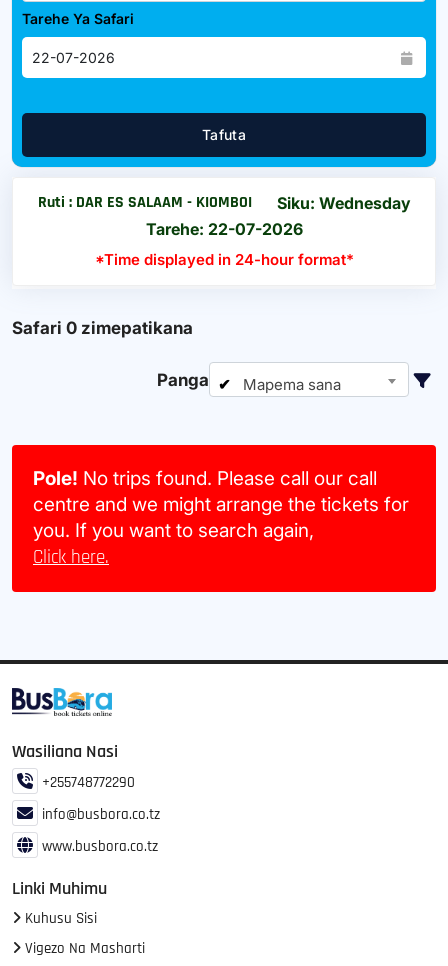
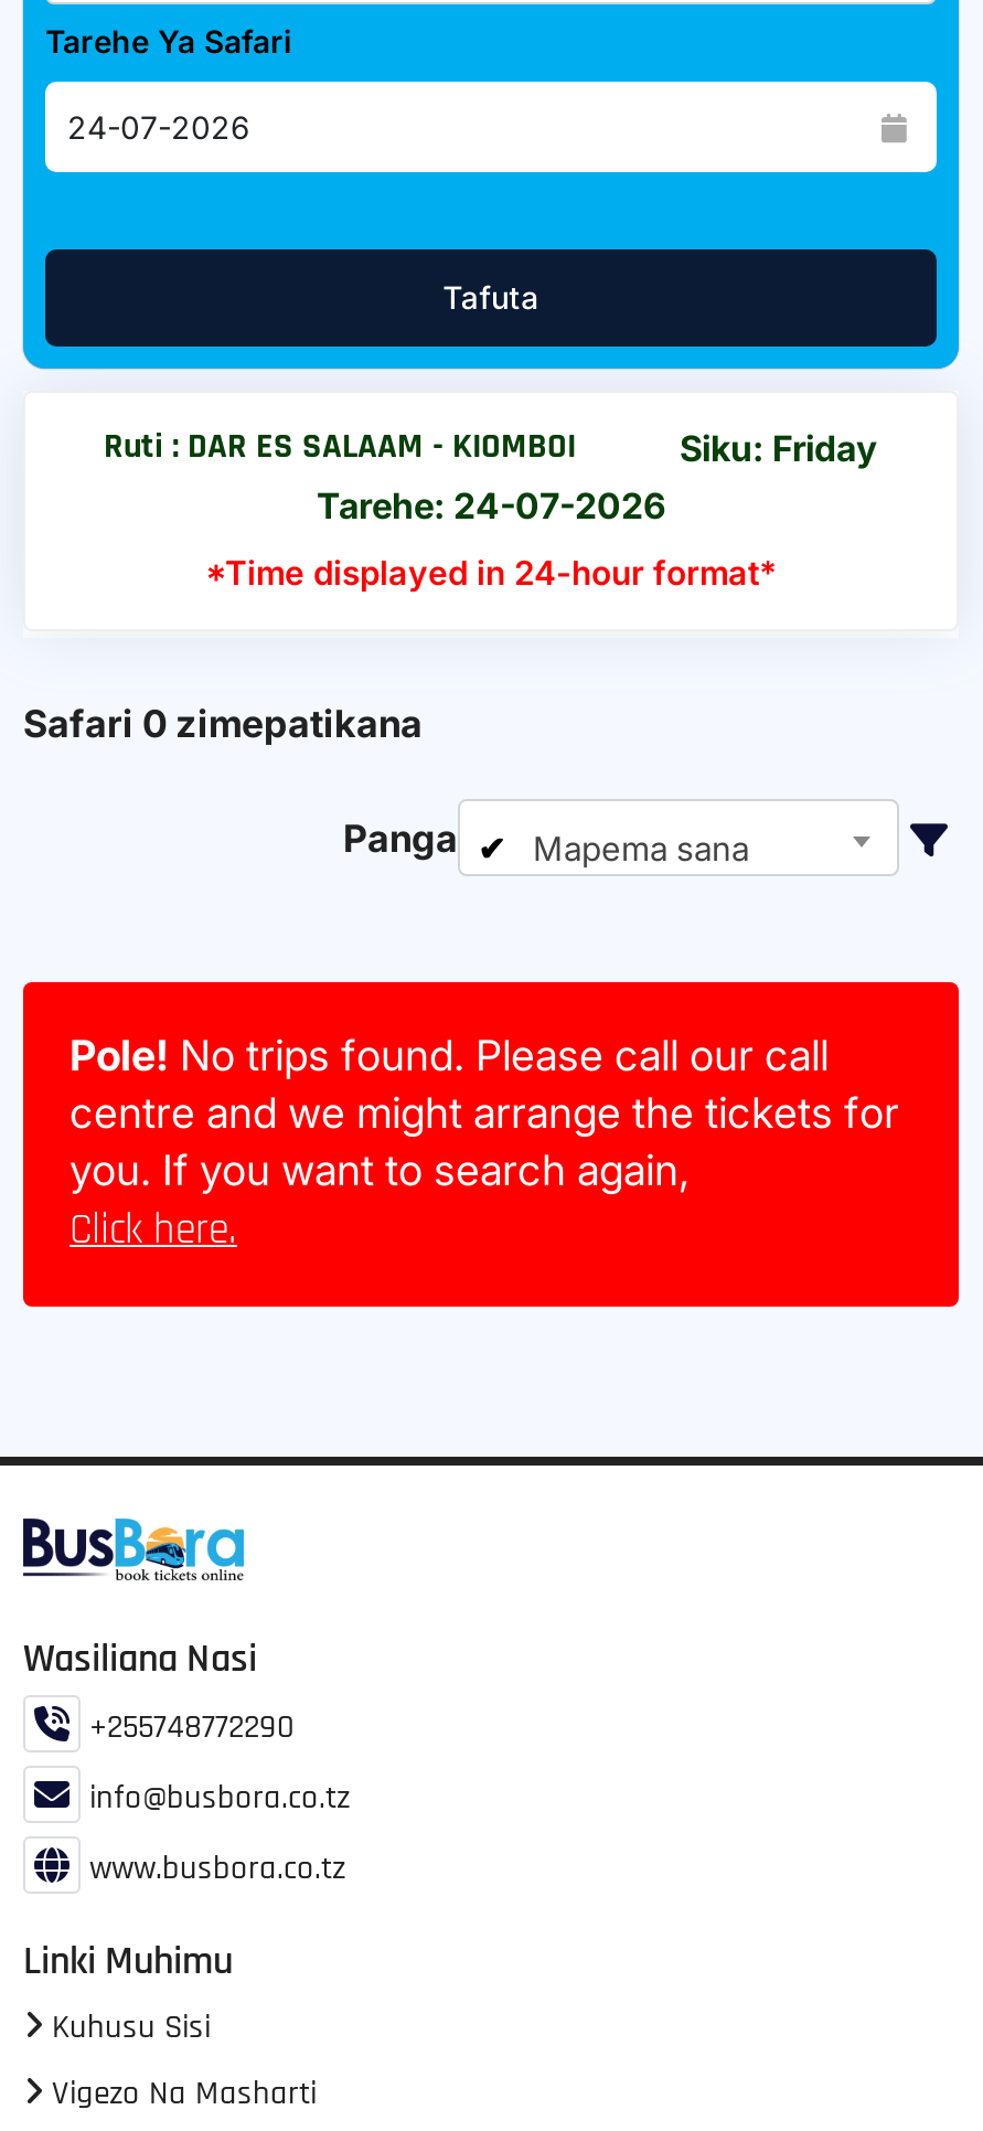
- Siku: Wednesday
+ Siku: Friday

- Tarehe: 22-07-2026
+ Tarehe: 24-07-2026
